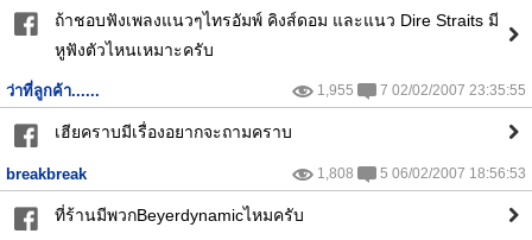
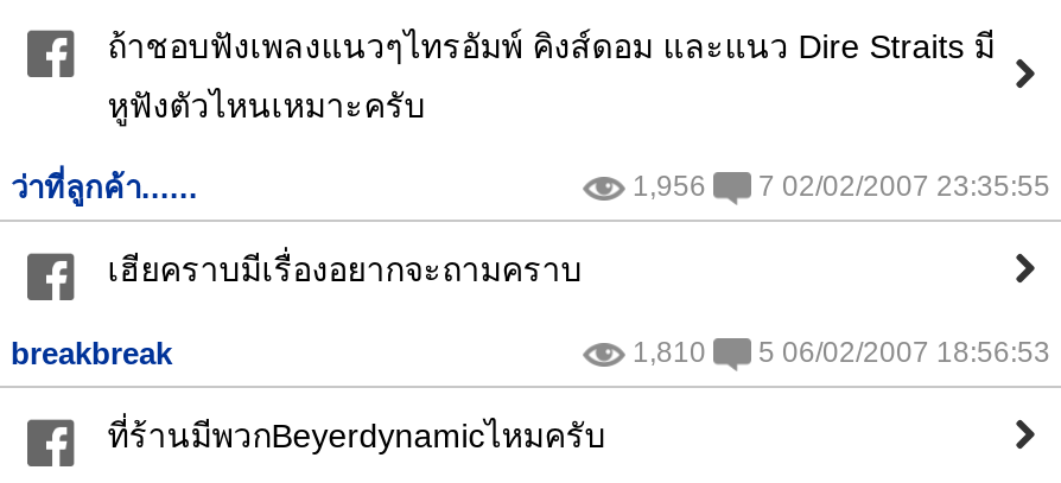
- 1,955 7 02/02/2007 23:35:55
+ 1,956 7 02/02/2007 23:35:55

- 1,808 5 06/02/2007 18:56:53
+ 1,810 5 06/02/2007 18:56:53
